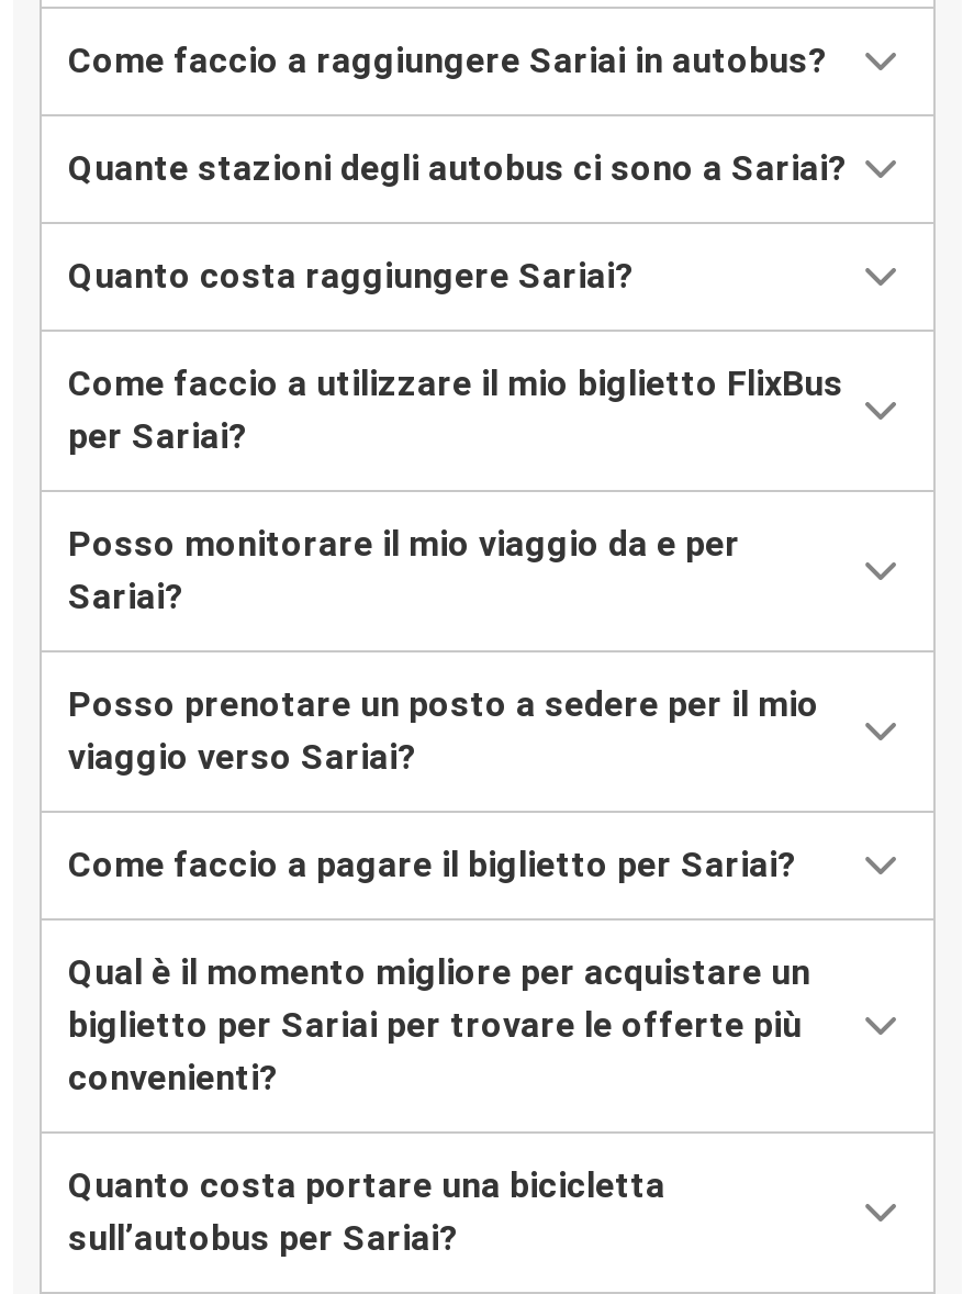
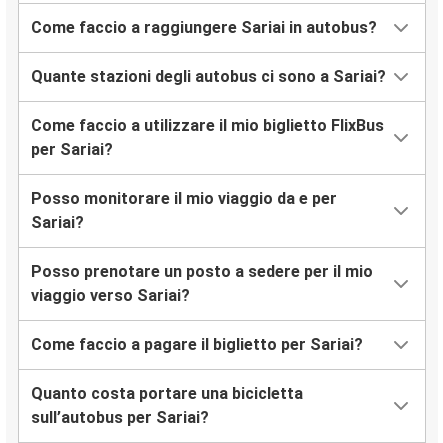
- Quanto costa raggiungere Sariai?

- Qual è il momento migliore per acquistare un
- biglietto per Sariai per trovare le offerte più
- convenienti?
